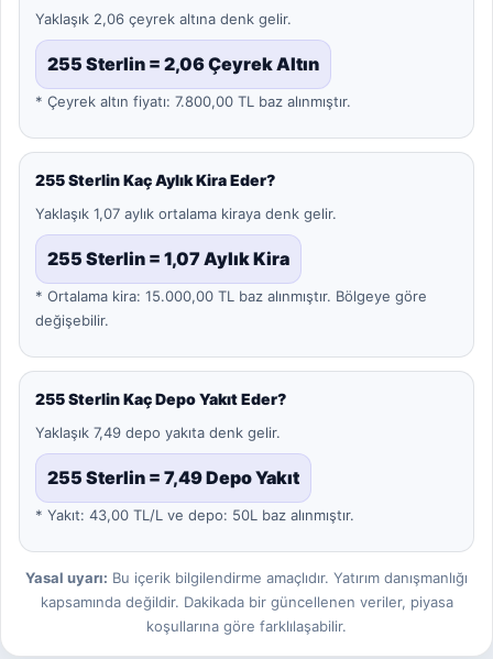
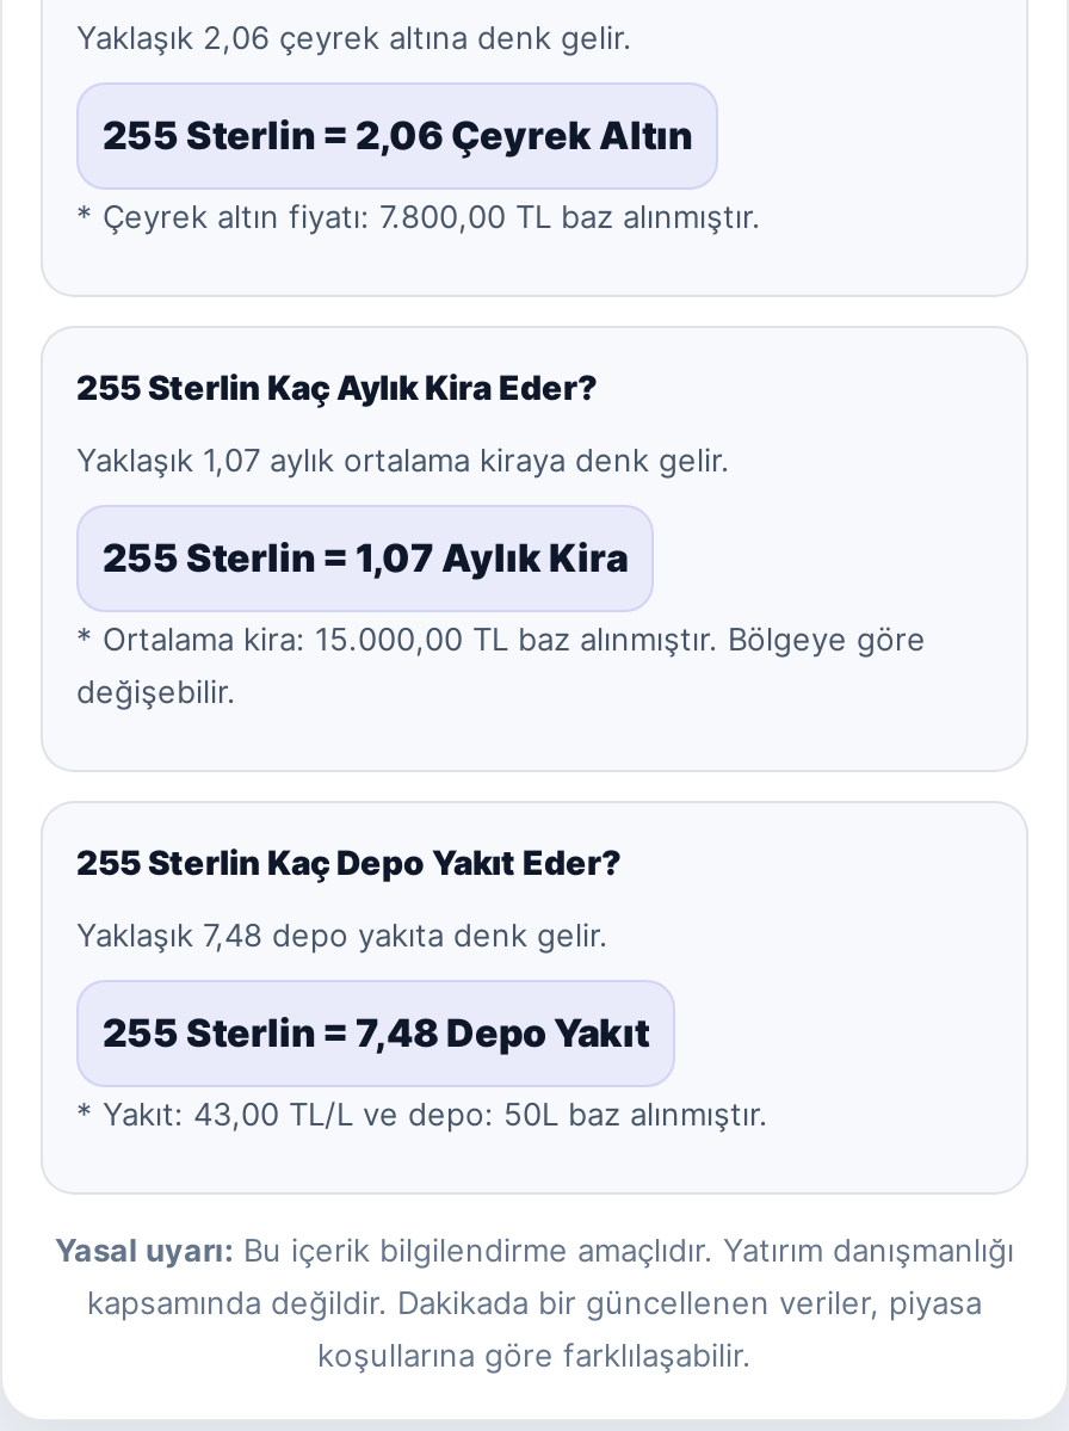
- Yaklaşık 7,49 depo yakıta denk gelir.
+ Yaklaşık 7,48 depo yakıta denk gelir.

- 255 Sterlin = 7,49 Depo Yakıt
+ 255 Sterlin = 7,48 Depo Yakıt
